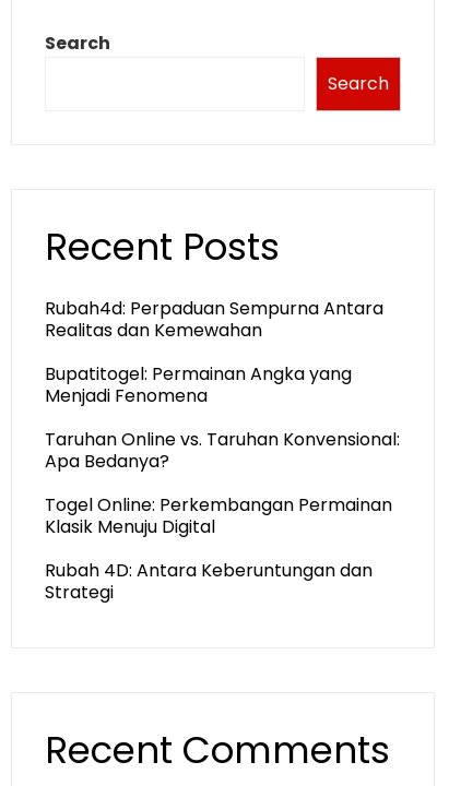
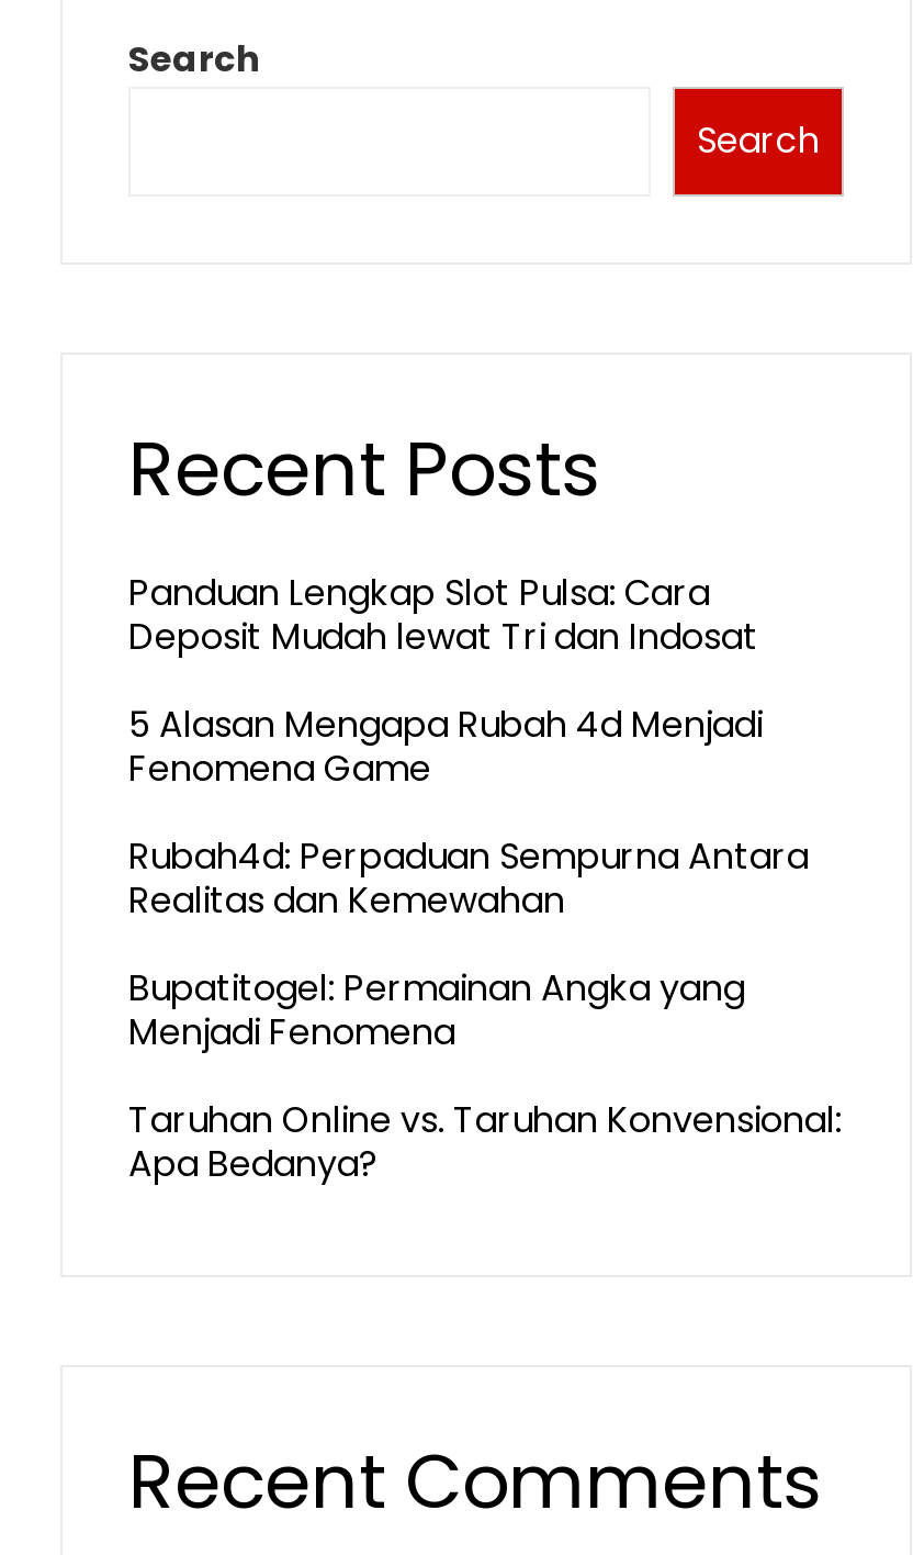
+ Panduan Lengkap Slot Pulsa: Cara
+ Deposit Mudah lewat Tri dan Indosat
+ 5 Alasan Mengapa Rubah 4d Menjadi
+ Fenomena Game

moved down: Rubah4d: Perpaduan Sempurna Antara | Realitas dan Kemewahan | Bupatitogel: Permainan Angka yang | Menjadi Fenomena | Taruhan Online vs. Taruhan Konvensional: | Apa Bedanya?

- Togel Online: Perkembangan Permainan
- Klasik Menuju Digital
- Rubah 4D: Antara Keberuntungan dan
- Strategi
